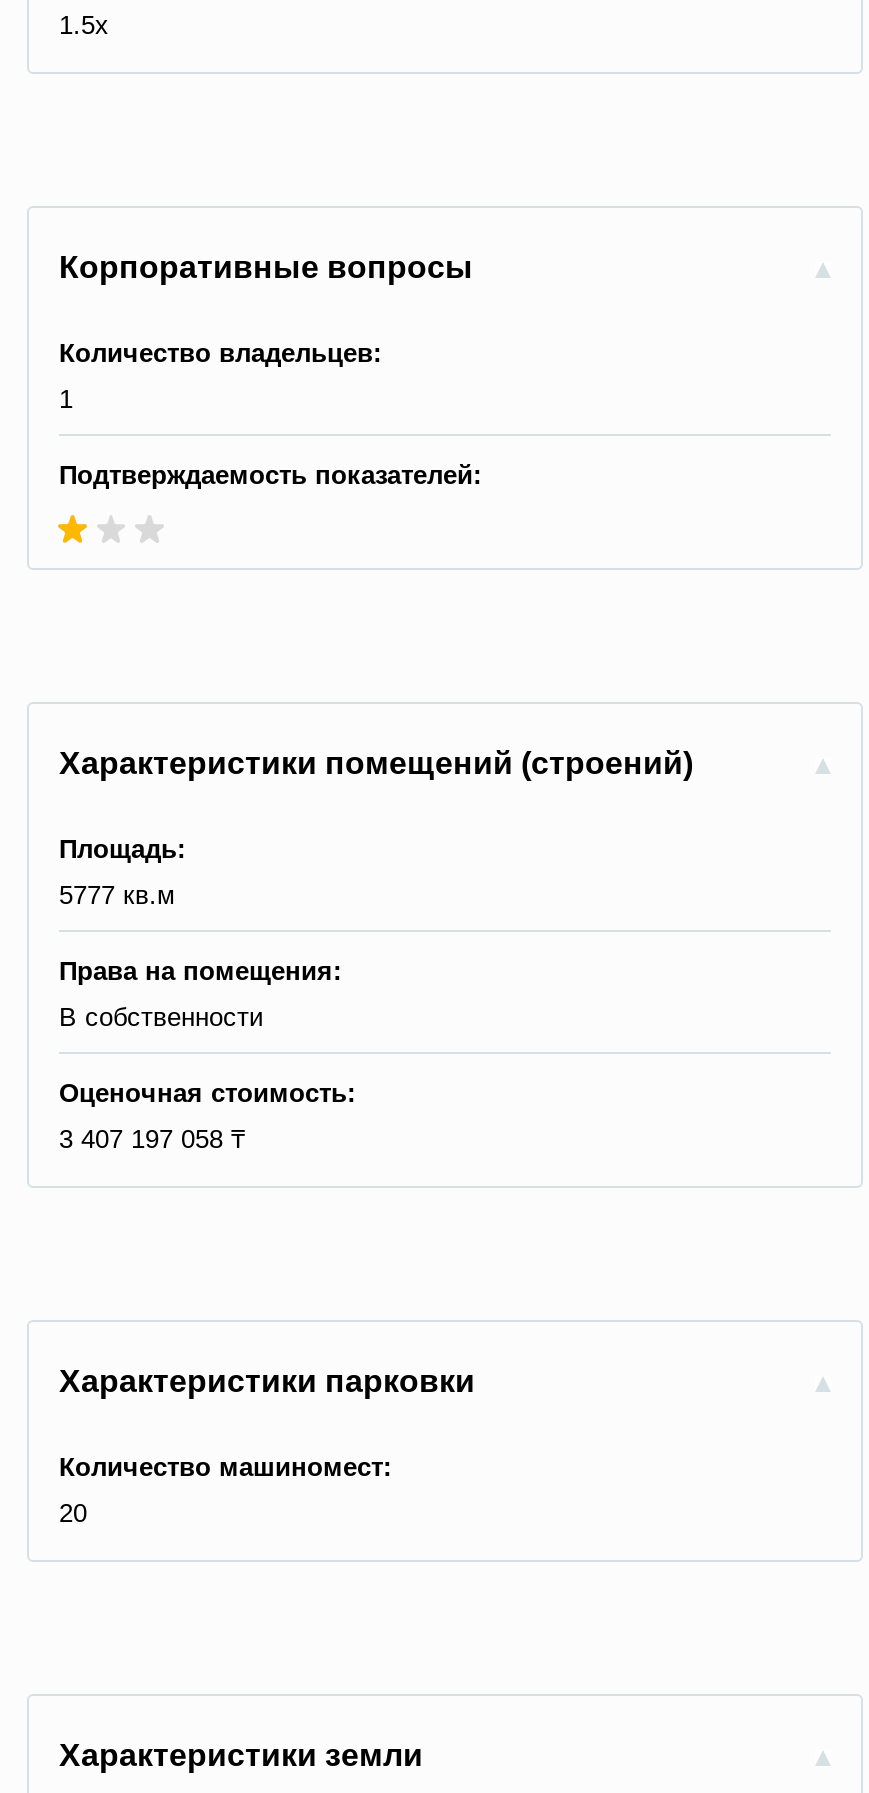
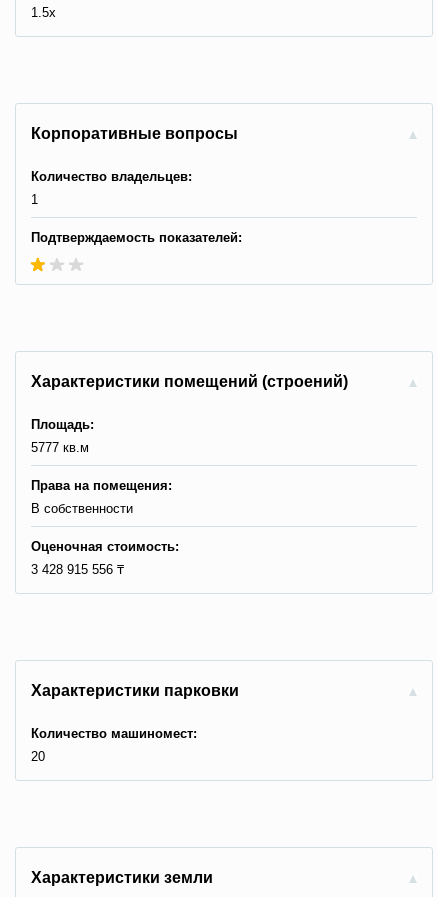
- 3 407 197 058 ₸
+ 3 428 915 556 ₸
